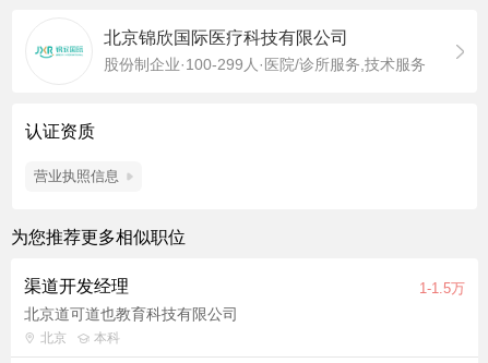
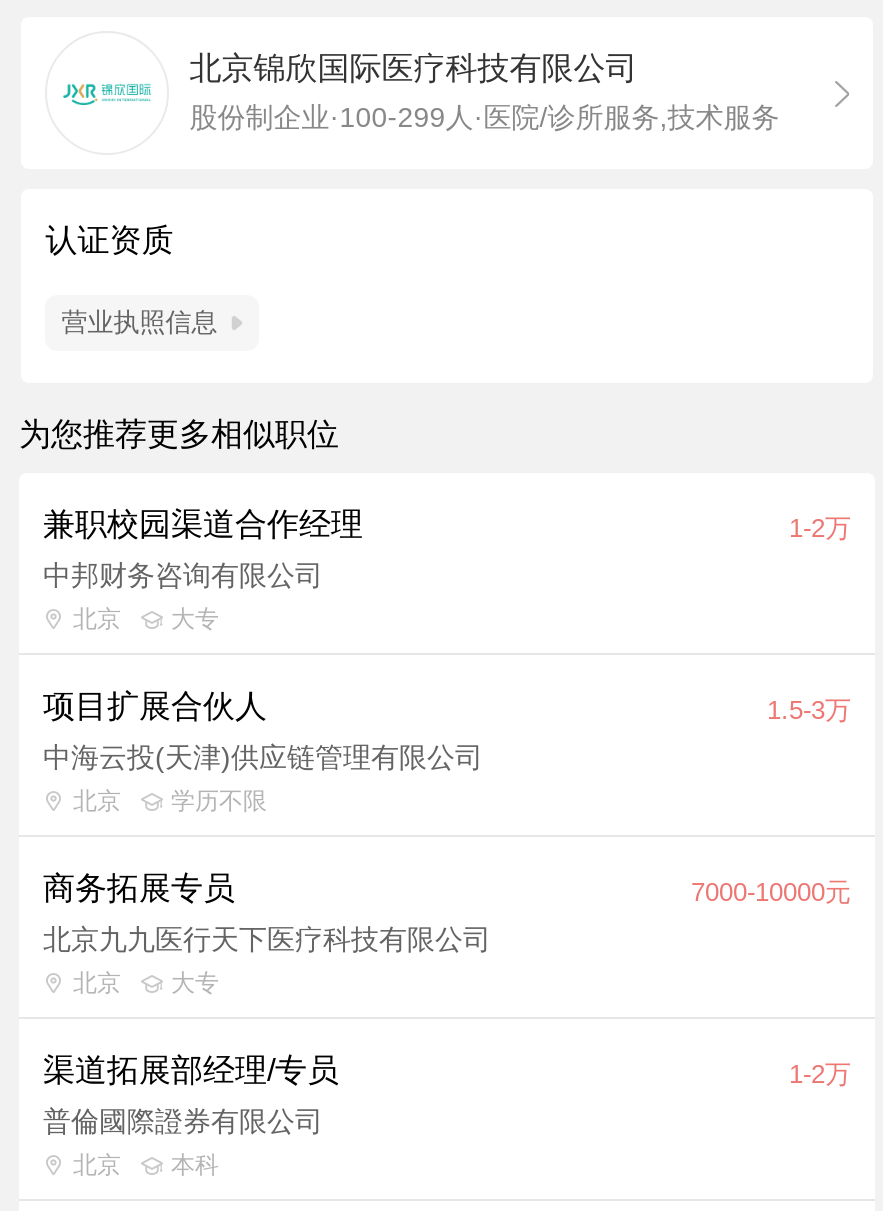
- 渠道开发经理
- 1-1.5万
- 北京道可道也教育科技有限公司
+ 兼职校园渠道合作经理
+ 1-2万
+ 中邦财务咨询有限公司
+ 北京
+ 大专
+ 项目扩展合伙人
+ 1.5-3万
+ 中海云投(天津)供应链管理有限公司
+ 北京
+ 学历不限
+ 商务拓展专员
+ 7000-10000元
+ 北京九九医行天下医疗科技有限公司
+ 北京
+ 大专
+ 渠道拓展部经理/专员
+ 1-2万
+ 普倫國際證券有限公司
